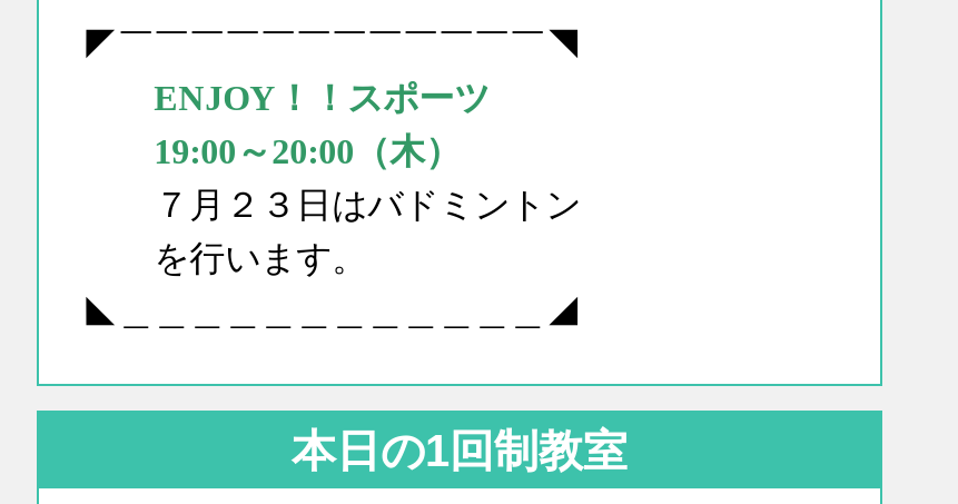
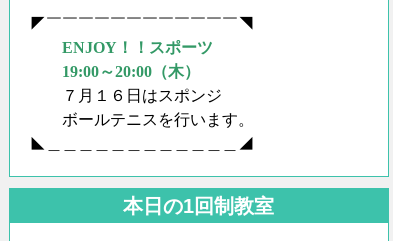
- ７月２３日はバドミントン
- を行います。
+ ７月１６日はスポンジ
+ ボールテニスを行います。
